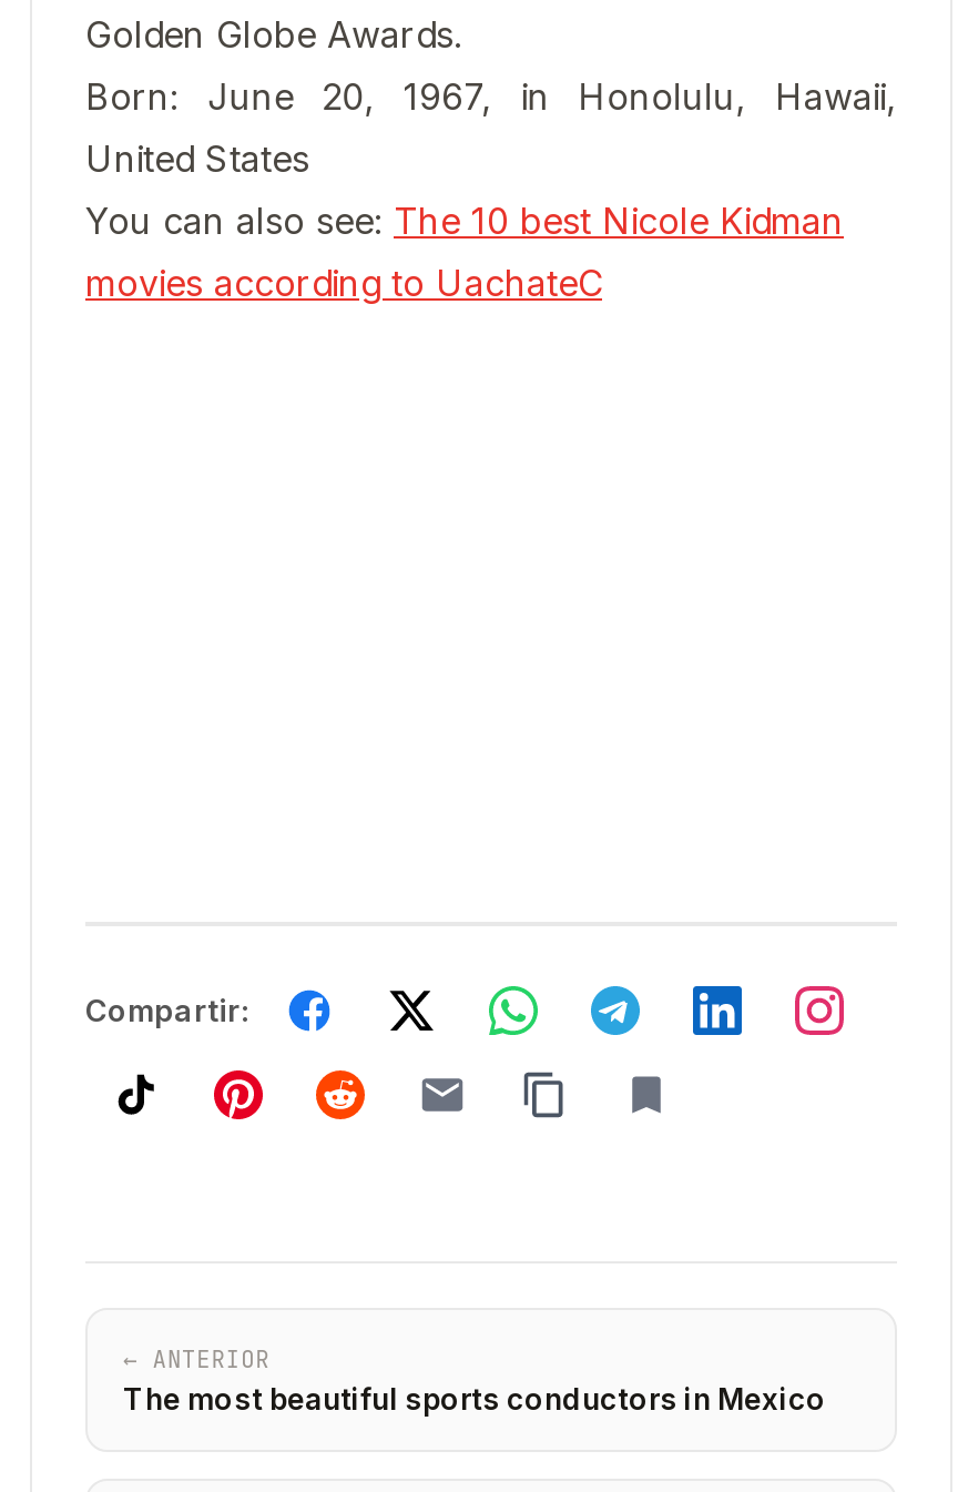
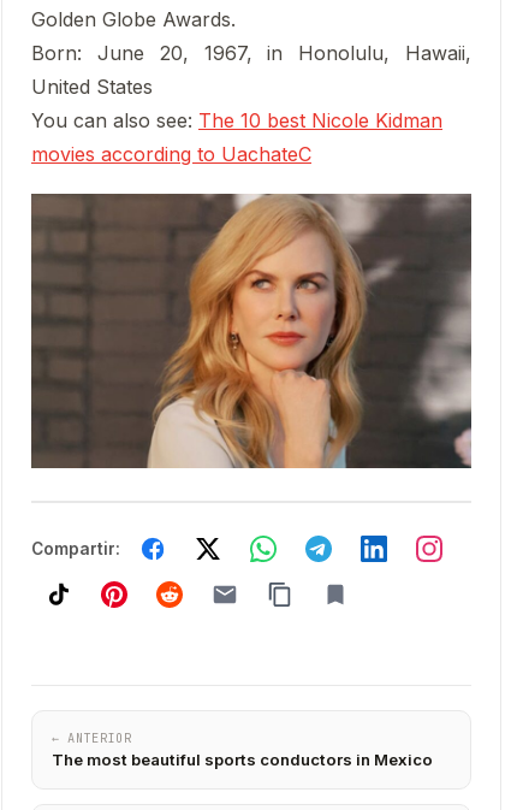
+ [image]
